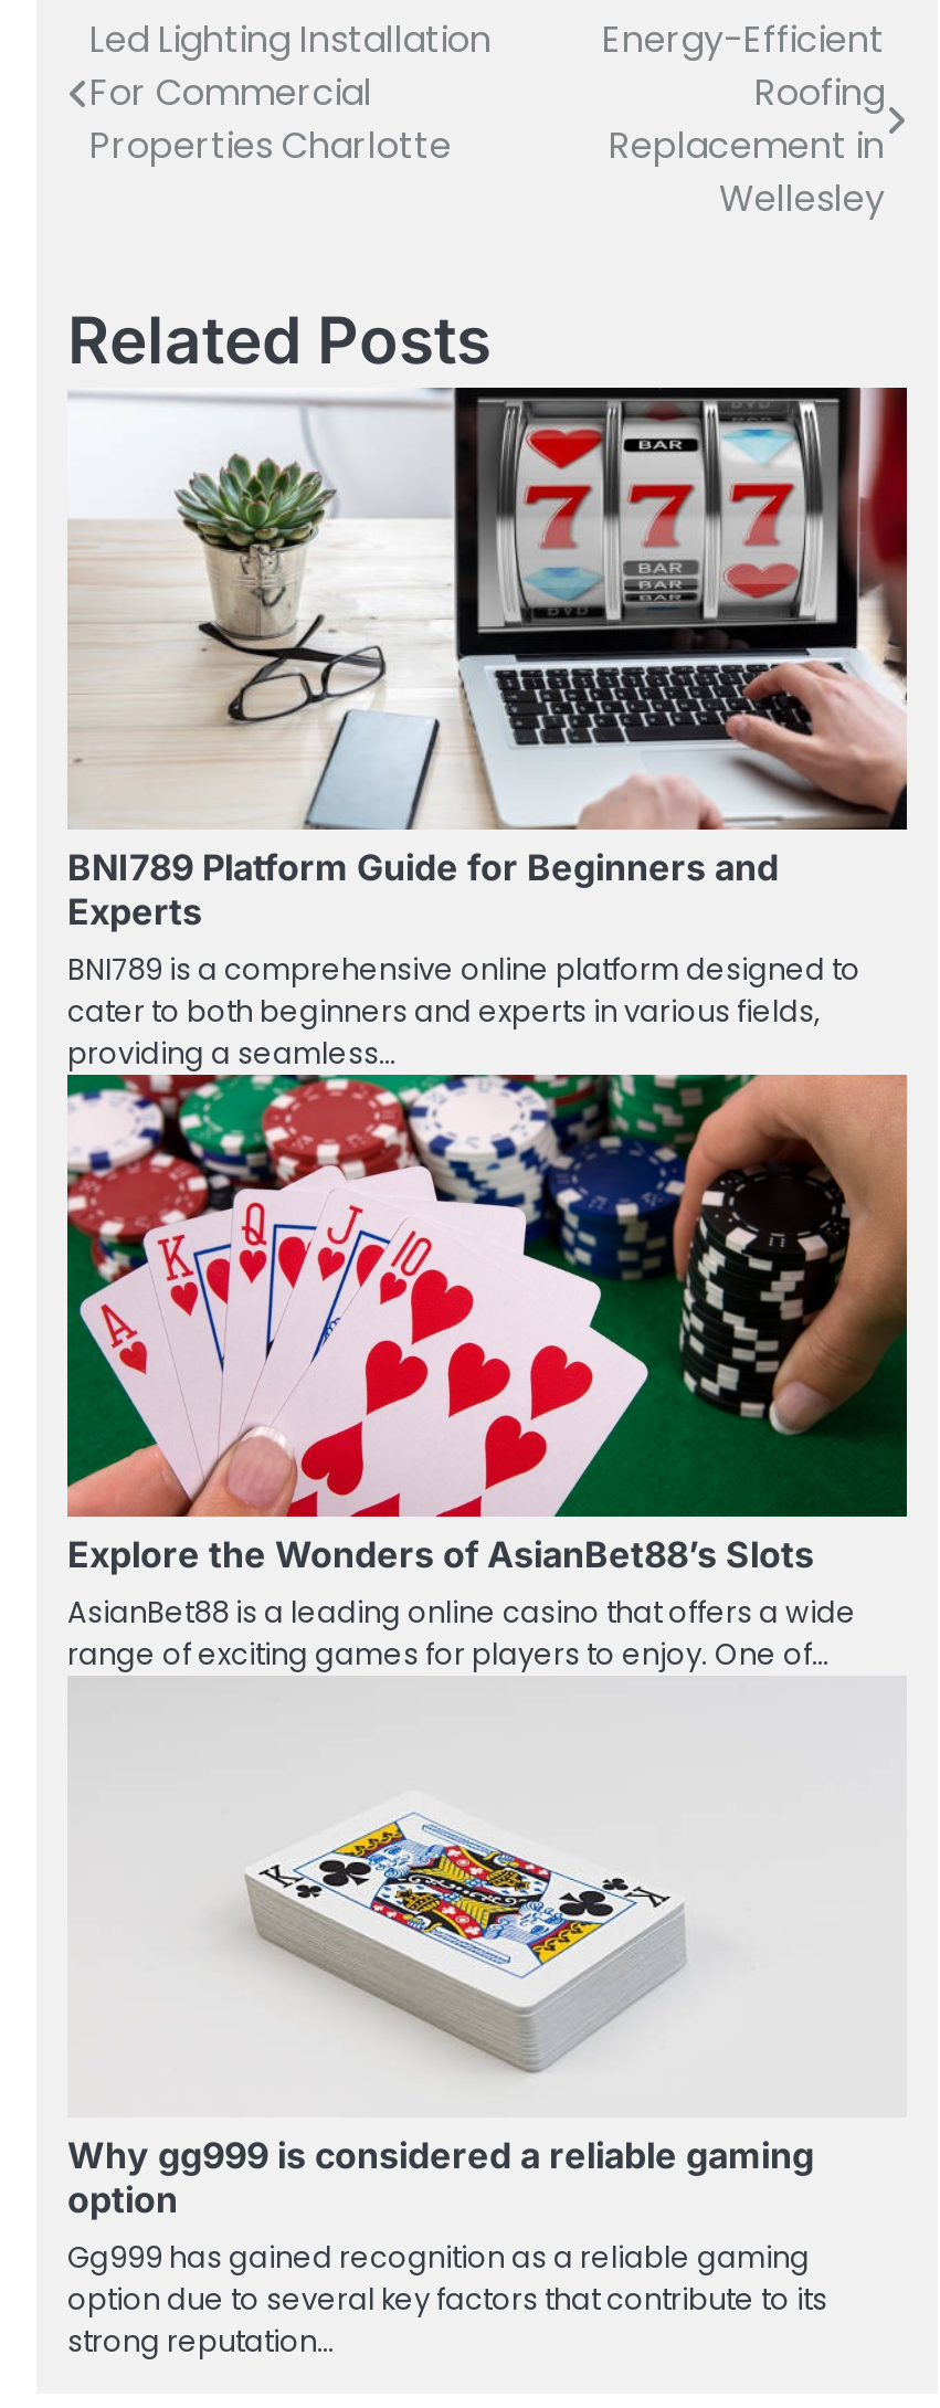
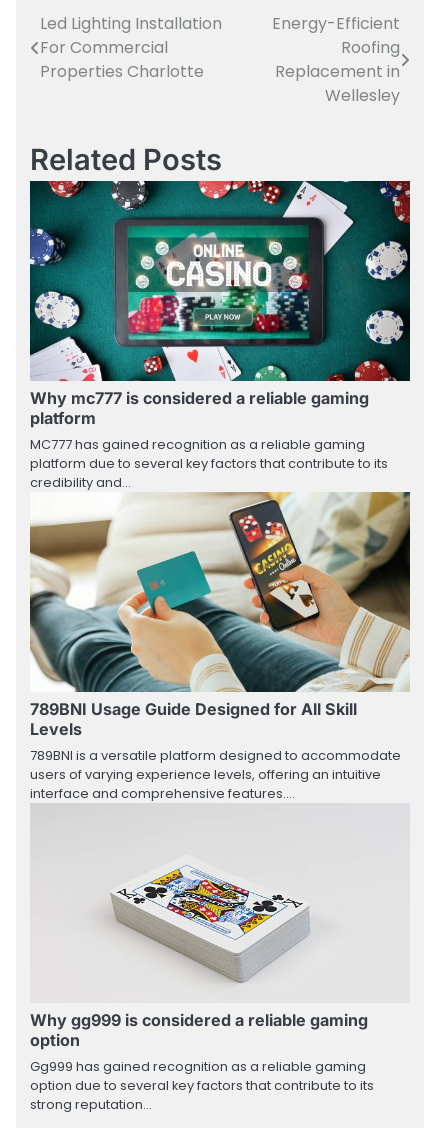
- [image]
- BNI789 Platform Guide for Beginners and
- Experts
- BNI789 is a comprehensive online platform designed to
- cater to both beginners and experts in various fields,
- providing a seamless…
+ [image]
+ Why mc777 is considered a reliable gaming
+ platform
+ MC777 has gained recognition as a reliable gaming
+ platform due to several key factors that contribute to its
+ credibility and…

- [image]
- Explore the Wonders of AsianBet88’s Slots
- AsianBet88 is a leading online casino that offers a wide
- range of exciting games for players to enjoy. One of…
+ [image]
+ 789BNI Usage Guide Designed for All Skill
+ Levels
+ 789BNI is a versatile platform designed to accommodate
+ users of varying experience levels, offering an intuitive
+ interface and comprehensive features.…
